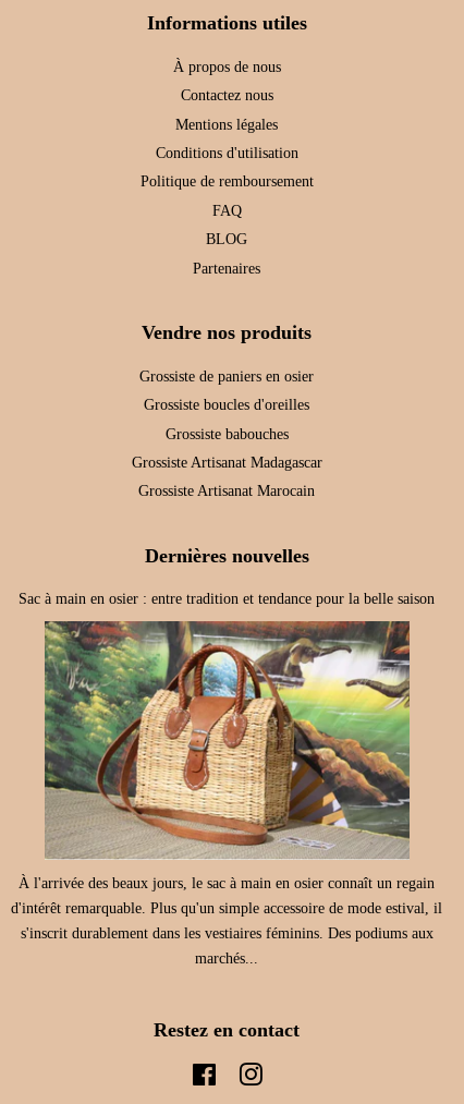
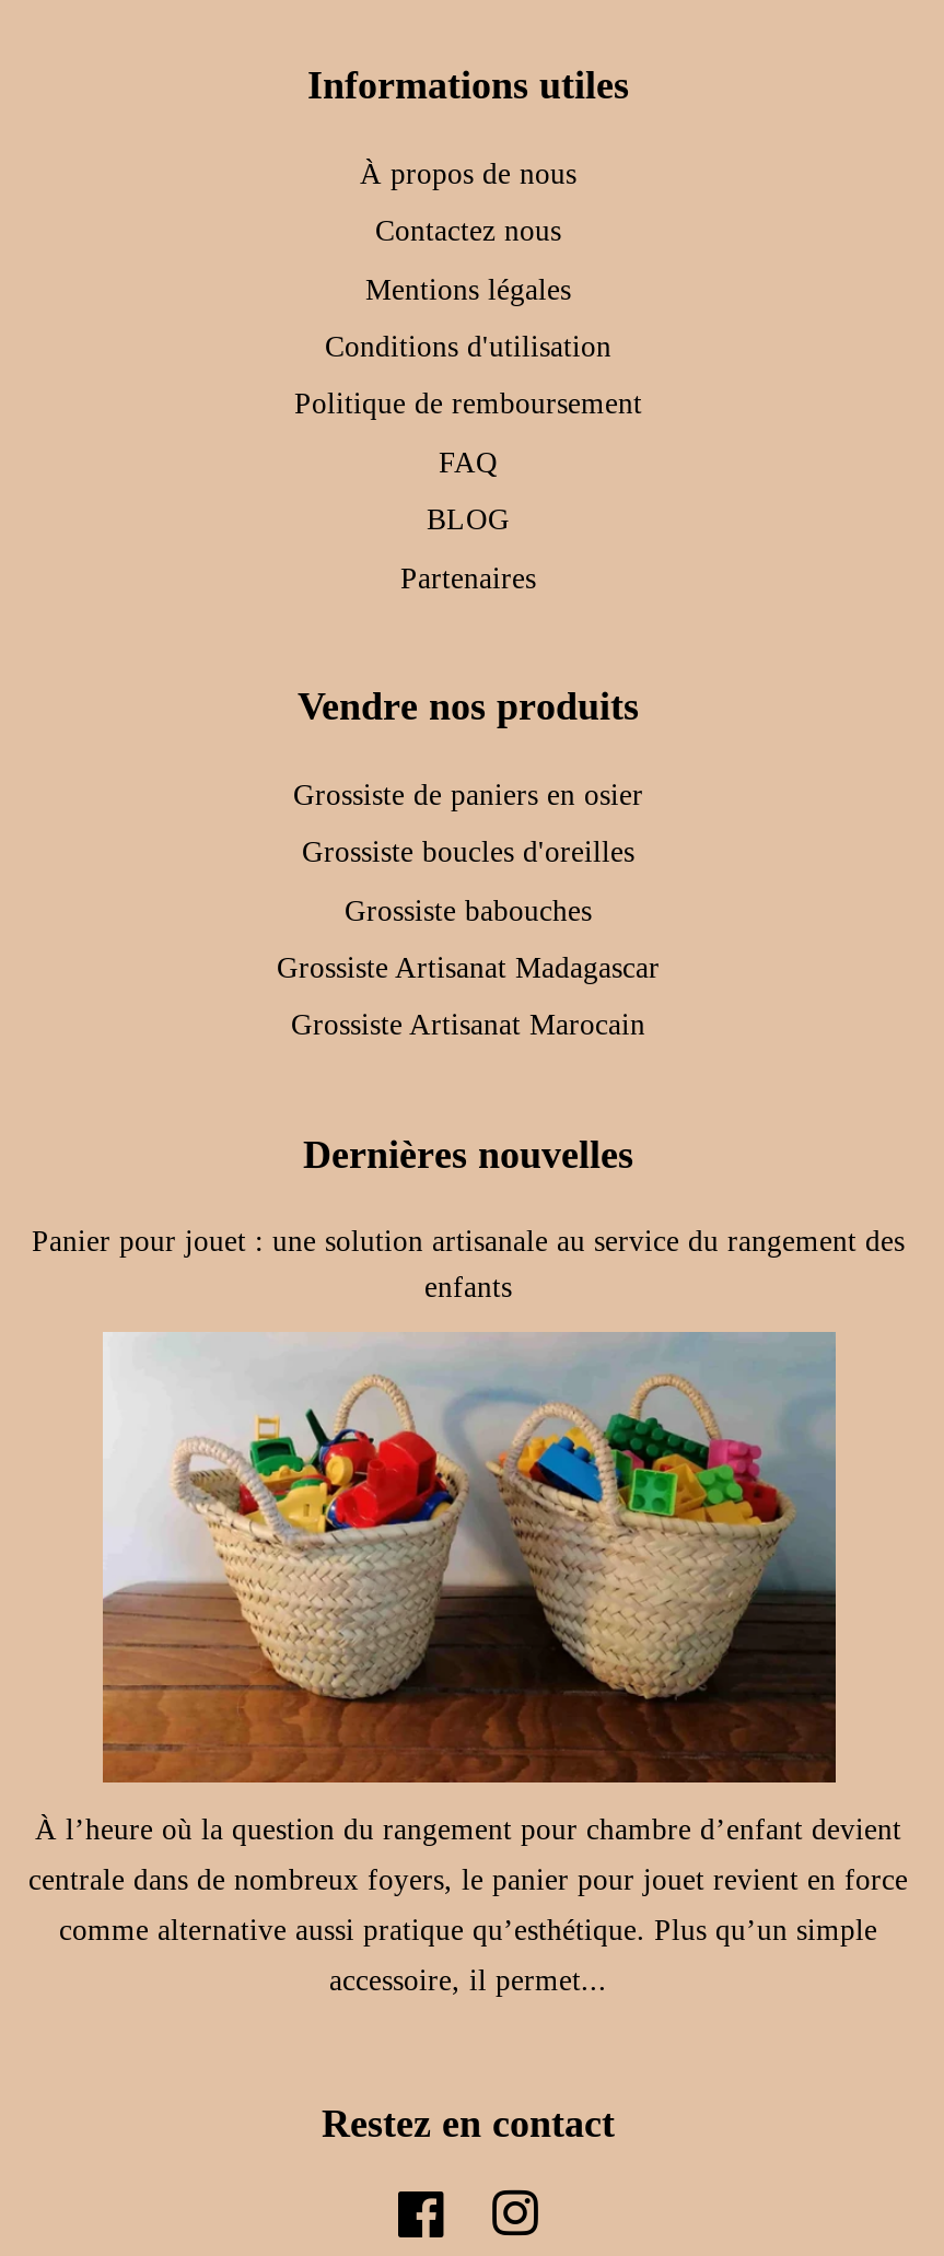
- Sac à main en osier : entre tradition et tendance pour la belle saison
+ Panier pour jouet : une solution artisanale au service du rangement des
+ enfants

- [image]
- À l'arrivée des beaux jours, le sac à main en osier connaît un regain
+ [image]
+ À l’heure où la question du rangement pour chambre d’enfant devient

- d'intérêt remarquable. Plus qu'un simple accessoire de mode estival, il
+ centrale dans de nombreux foyers, le panier pour jouet revient en force

- s'inscrit durablement dans les vestiaires féminins. Des podiums aux
+ comme alternative aussi pratique qu’esthétique. Plus qu’un simple

- marchés...
+ accessoire, il permet...
